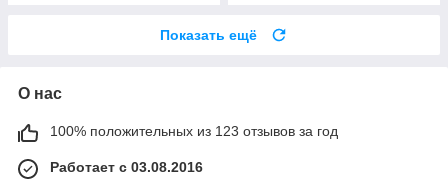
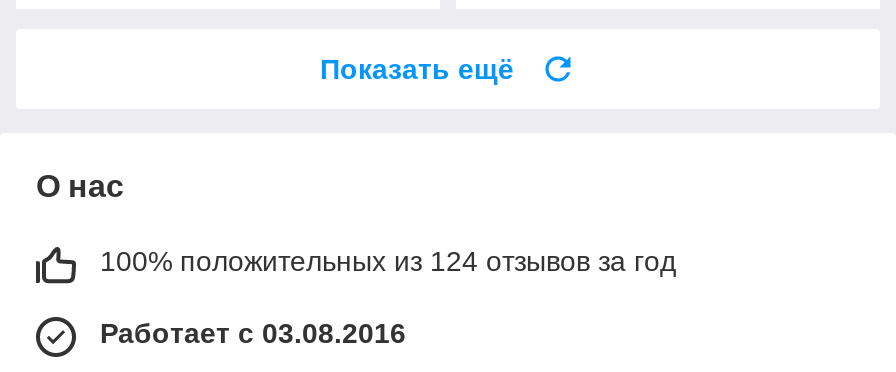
- 100% положительных из 123 отзывов за год
+ 100% положительных из 124 отзывов за год
